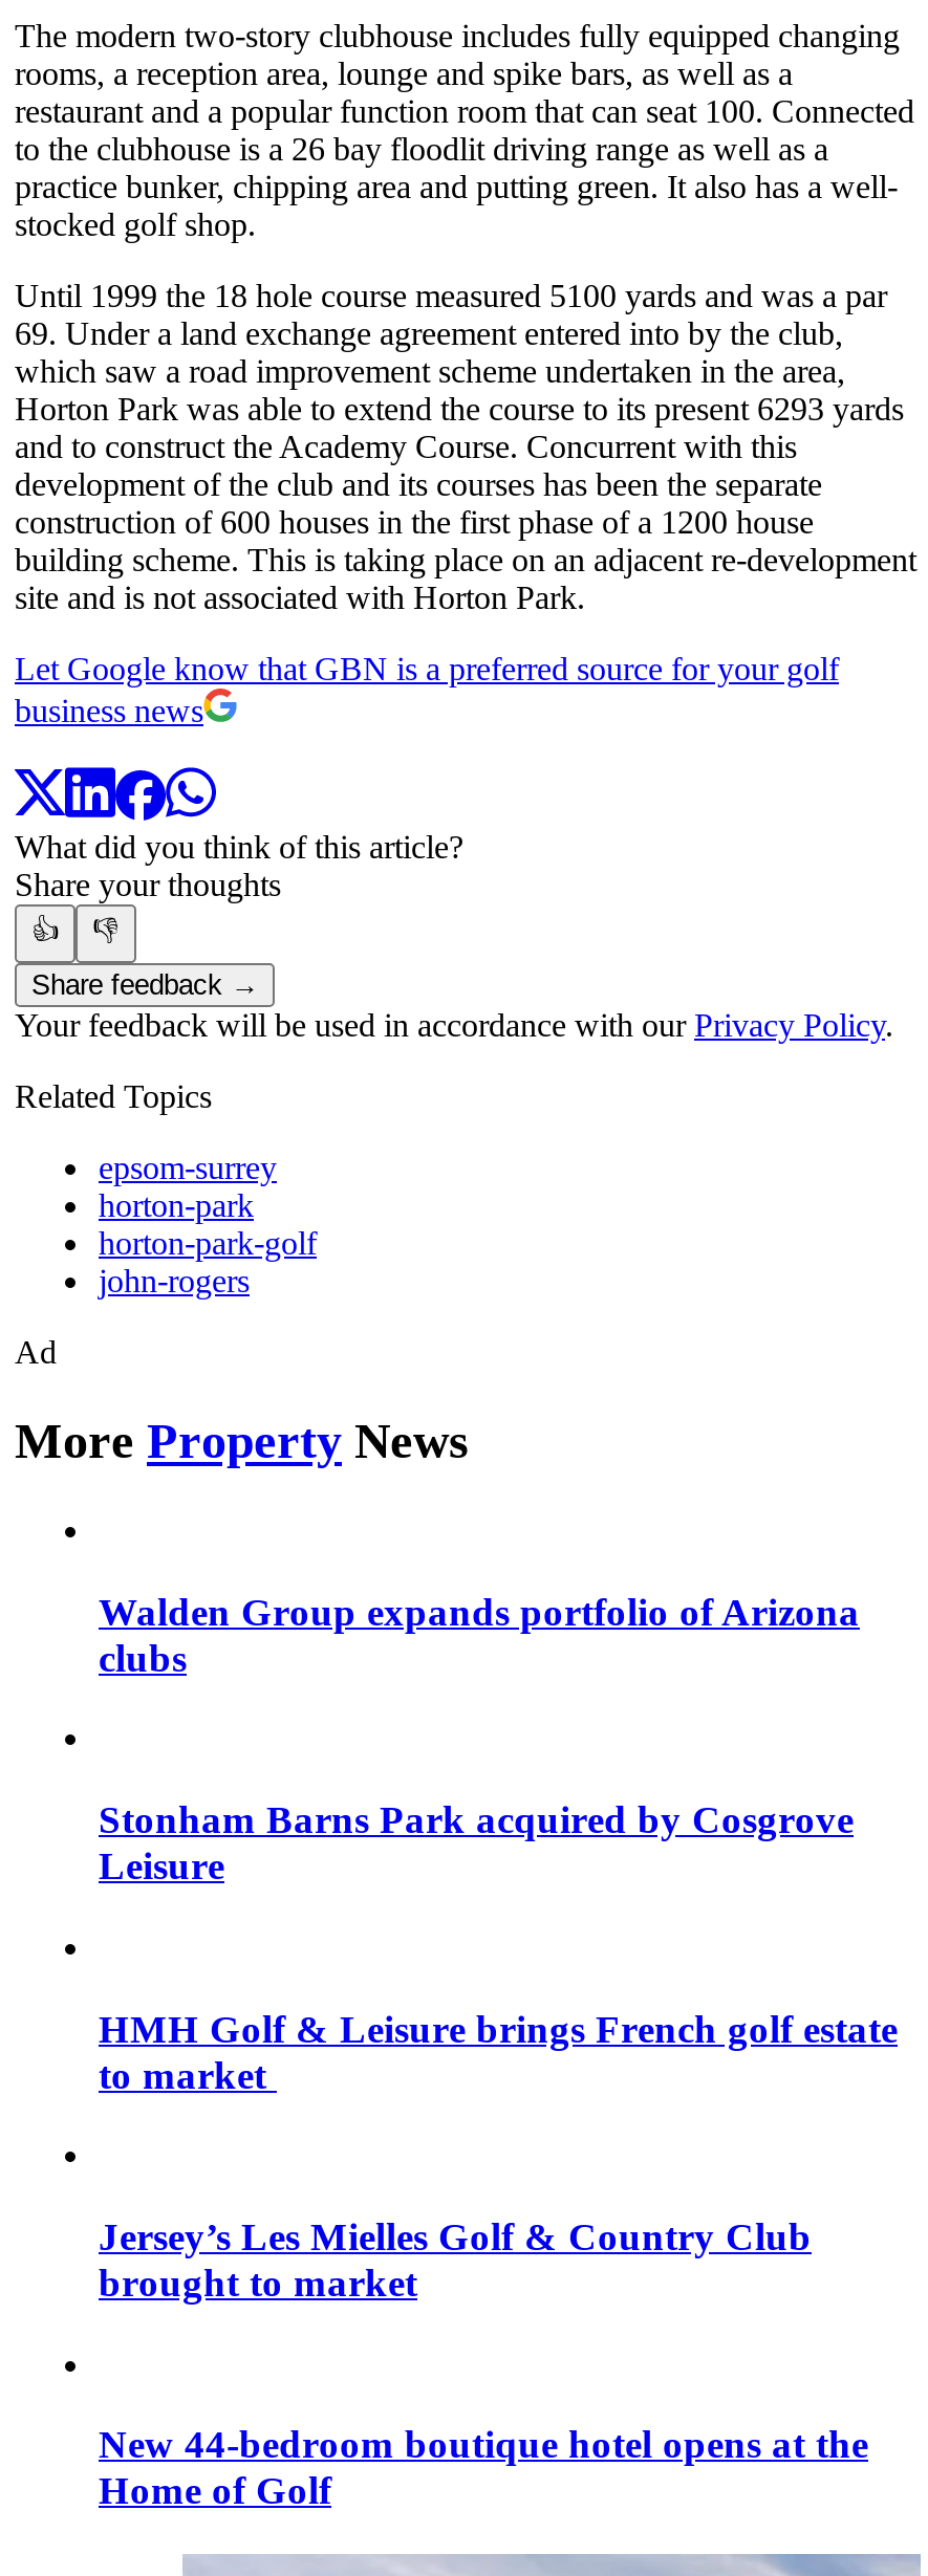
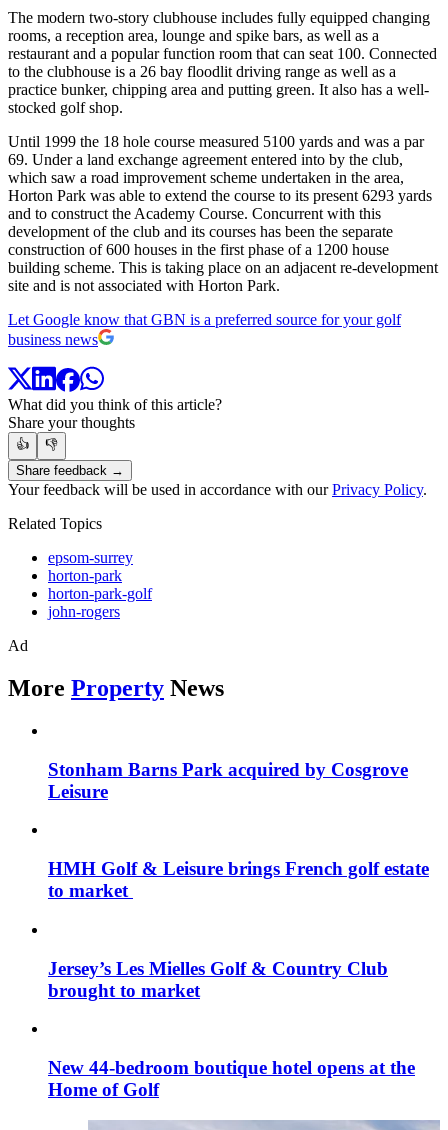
- Walden Group expands portfolio of Arizona
- clubs
